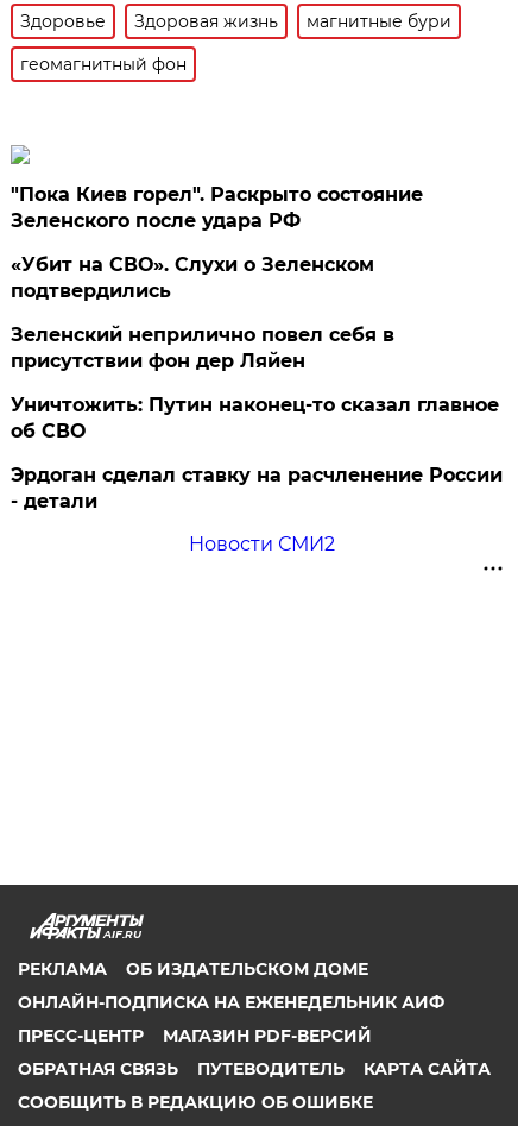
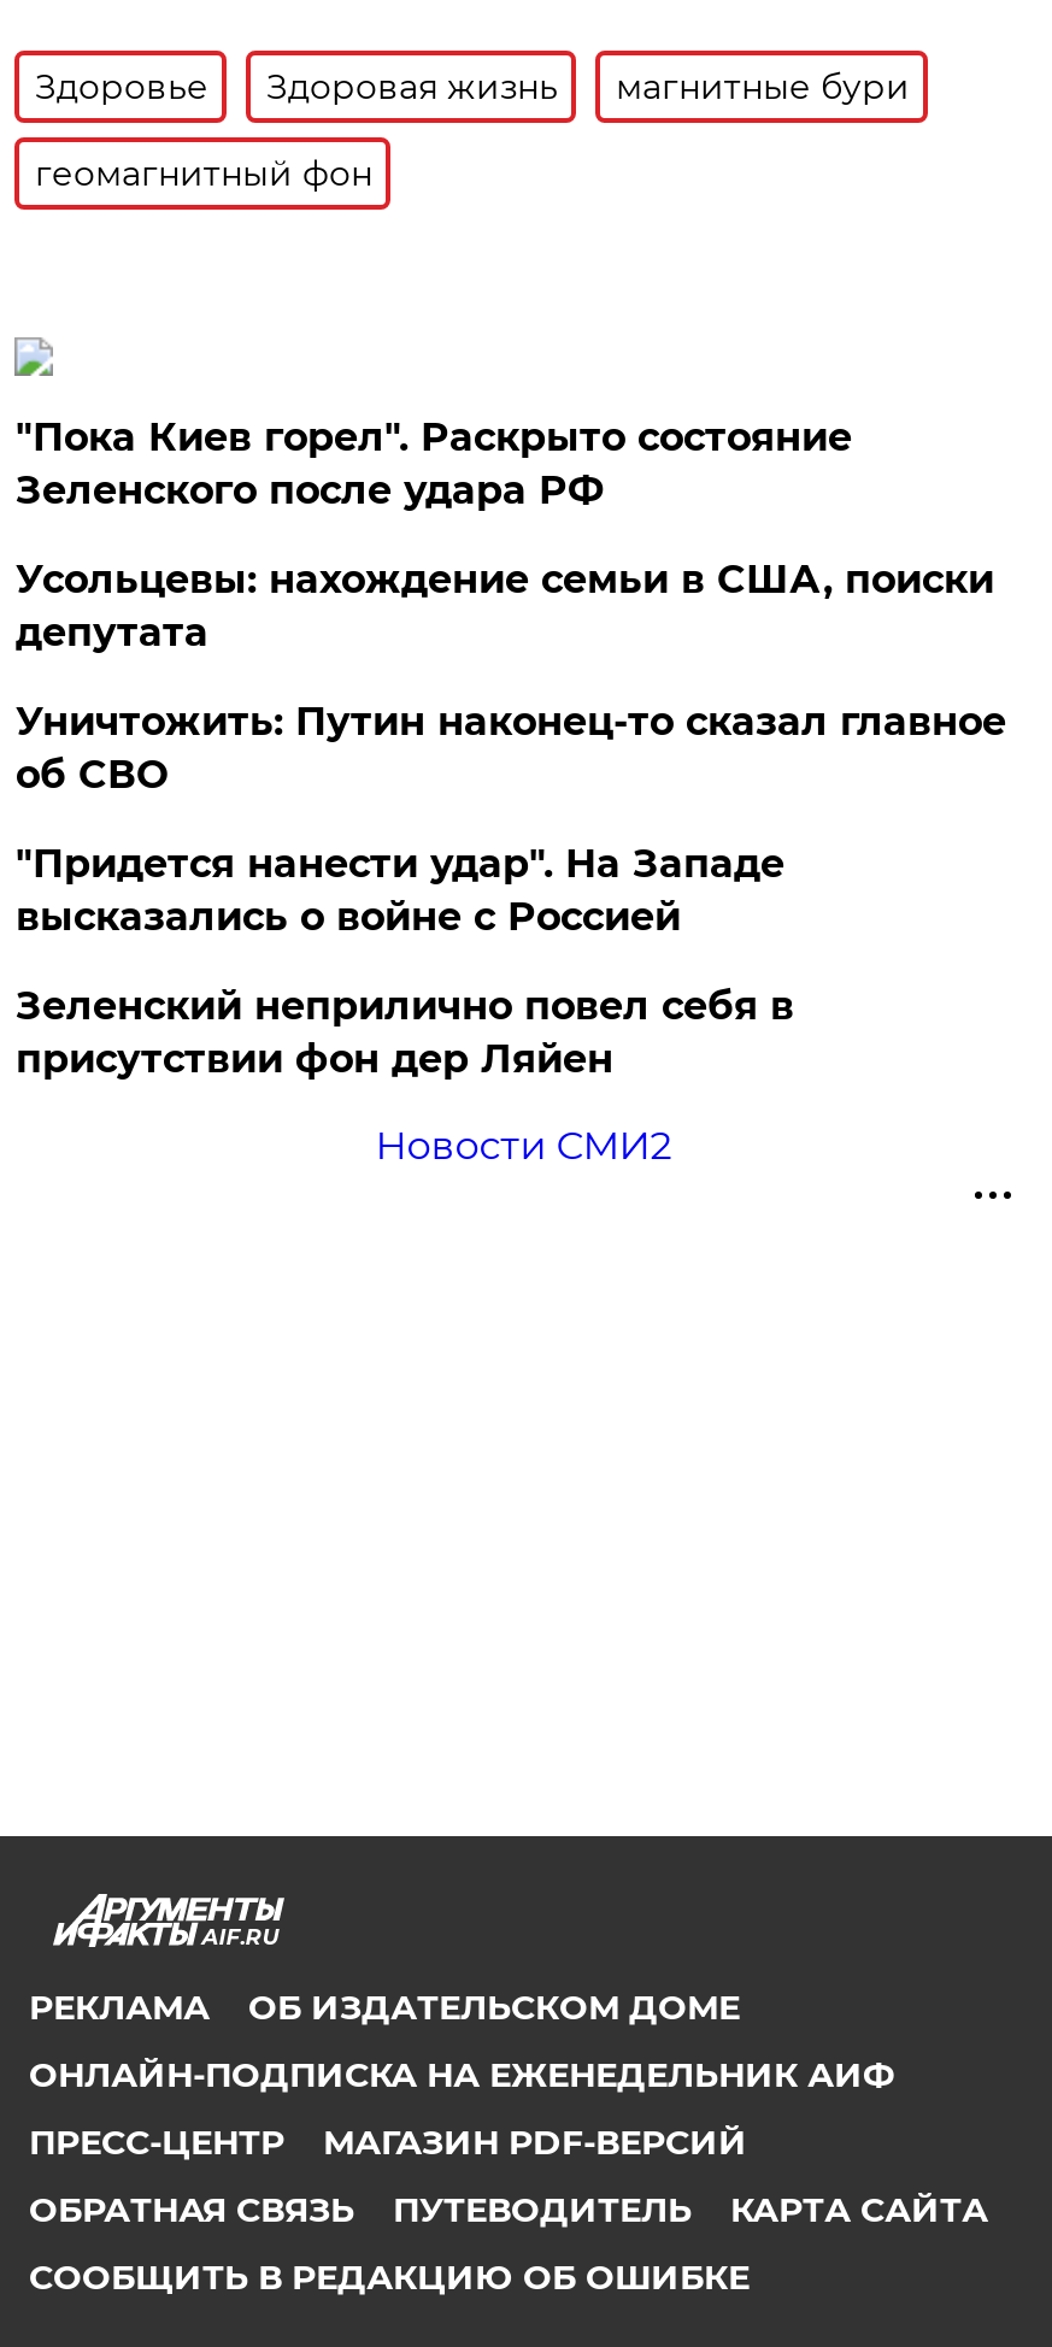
- «Убит на СВО». Слухи о Зеленском
- подтвердились
+ Усольцевы: нахождение семьи в США, поиски
+ депутата
+ "Придется нанести удар". На Западе
+ высказались о войне с Россией

moved down: Зеленский неприлично повел cебя в | присутствии фон дер Ляйен

moved up: Уничтожить: Путин наконец-то сказал главное | об СВО

- Эрдоган сделал ставку на расчленение России
- - детали
